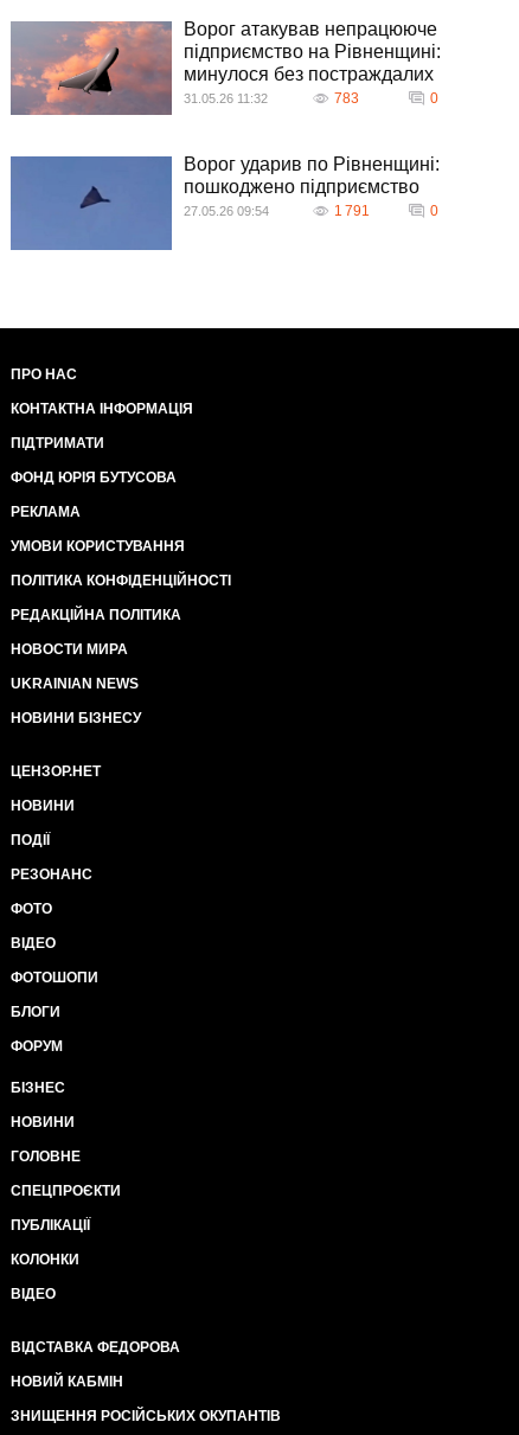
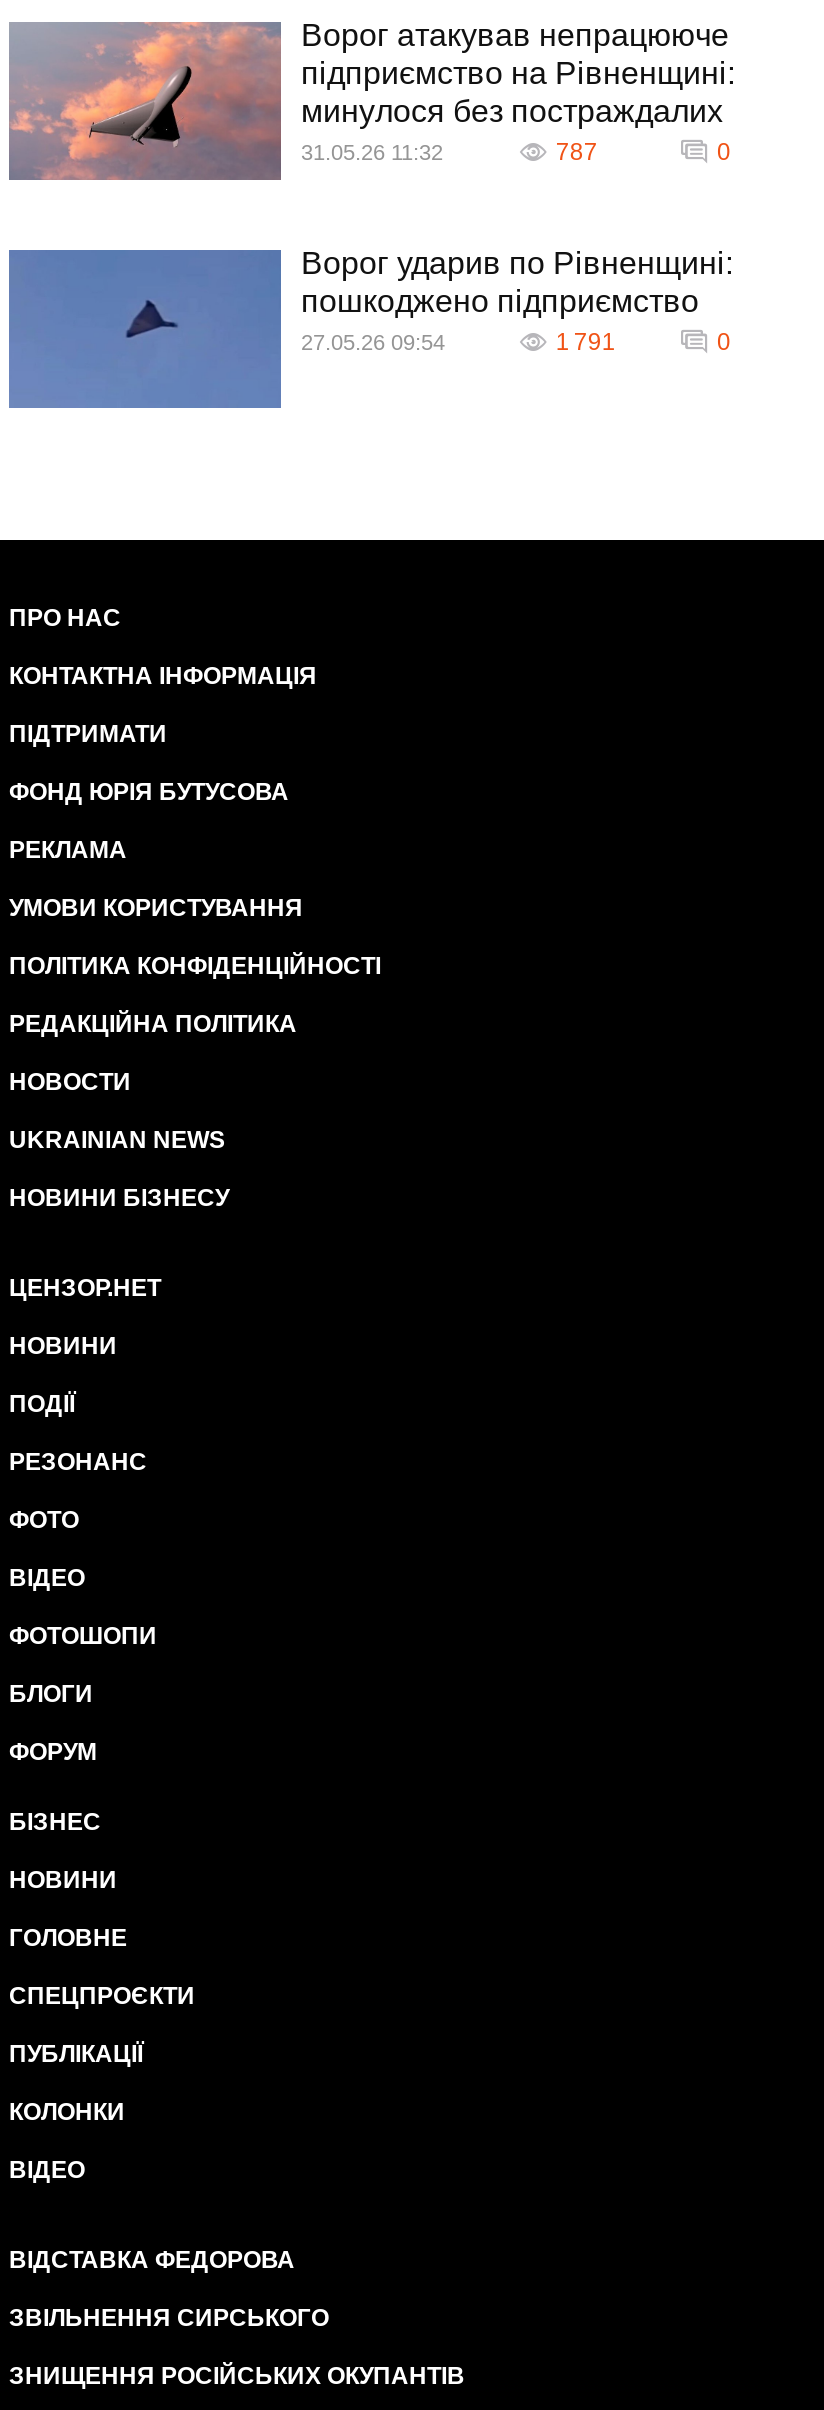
- 783
+ 787

- НОВОСТИ МИРА
+ НОВОСТИ

- НОВИЙ КАБМІН
+ ЗВІЛЬНЕННЯ СИРСЬКОГО
